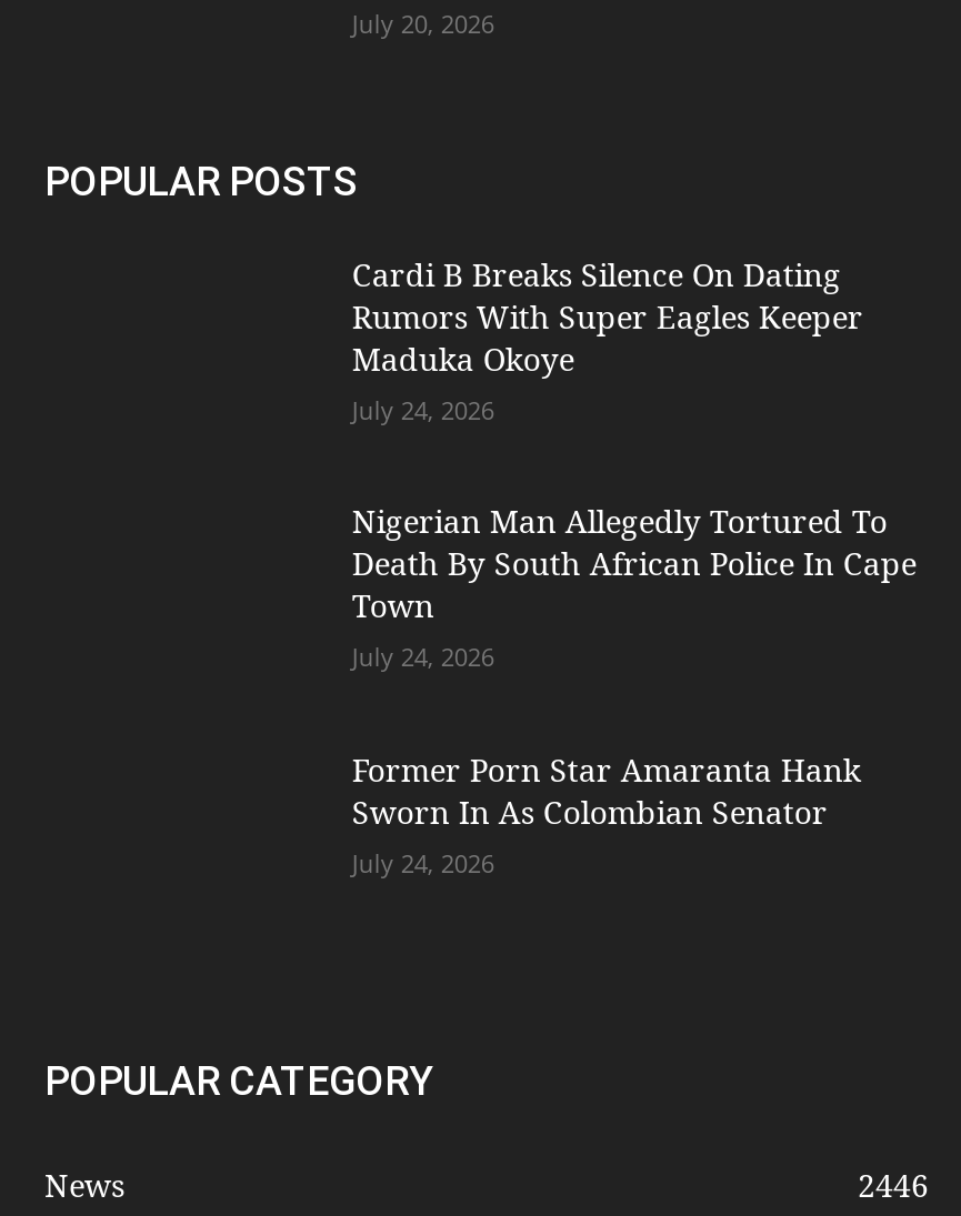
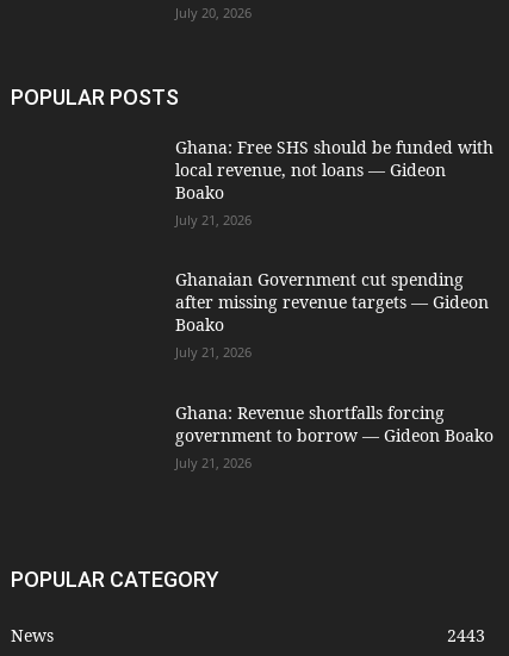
- Cardi B Breaks Silence On Dating
- Rumors With Super Eagles Keeper
- Maduka Okoye
- July 24, 2026
+ Ghana: Free SHS should be funded with
+ local revenue, not loans — Gideon
+ Boako
+ July 21, 2026

- Nigerian Man Allegedly Tortured To
- Death By South African Police In Cape
- Town
- July 24, 2026
+ Ghanaian Government cut spending
+ after missing revenue targets — Gideon
+ Boako
+ July 21, 2026

- Former Porn Star Amaranta Hank
- Sworn In As Colombian Senator
- July 24, 2026
+ Ghana: Revenue shortfalls forcing
+ government to borrow — Gideon Boako
+ July 21, 2026

- 2446
+ 2443
